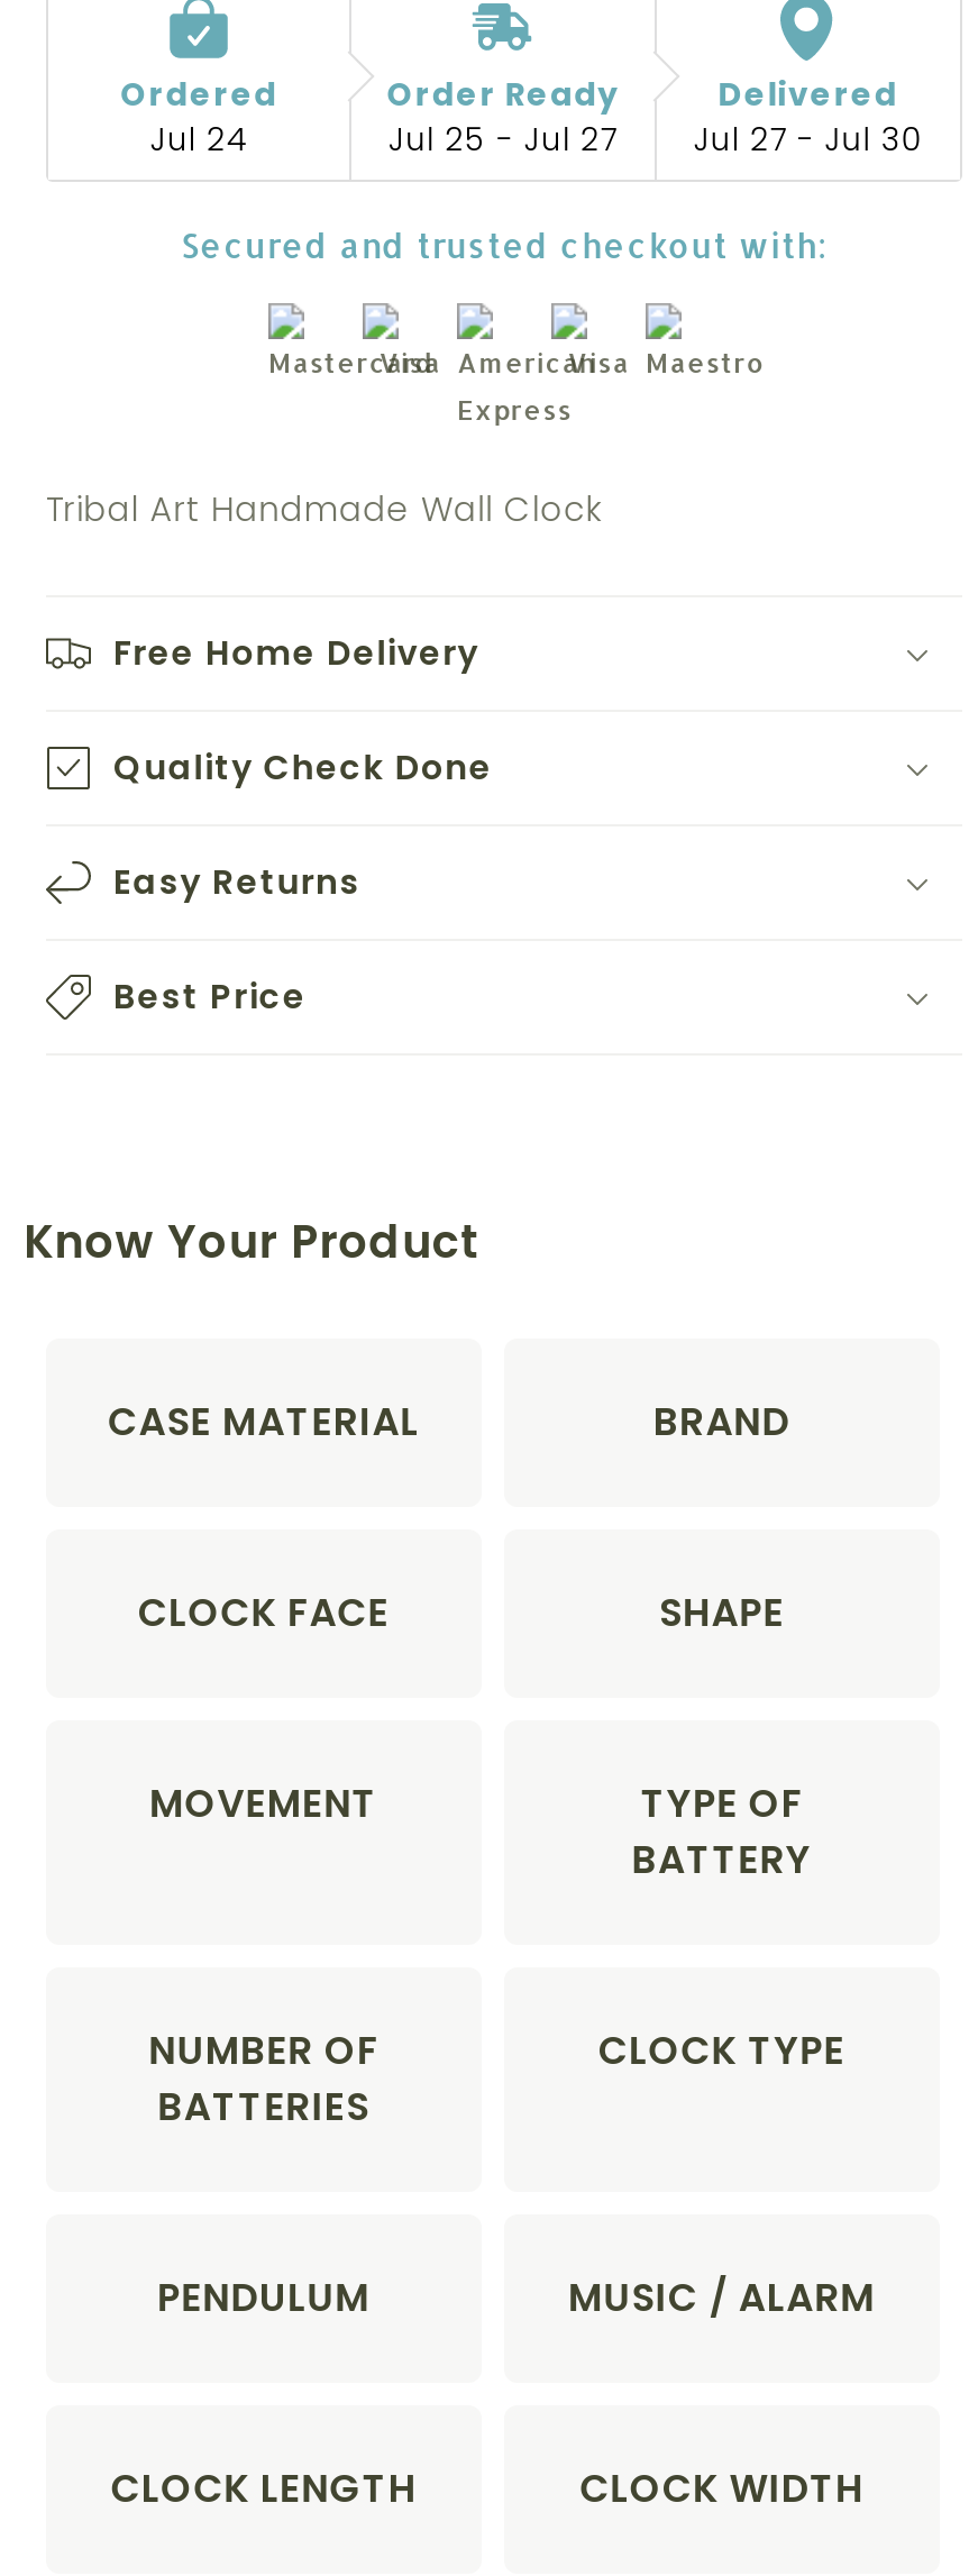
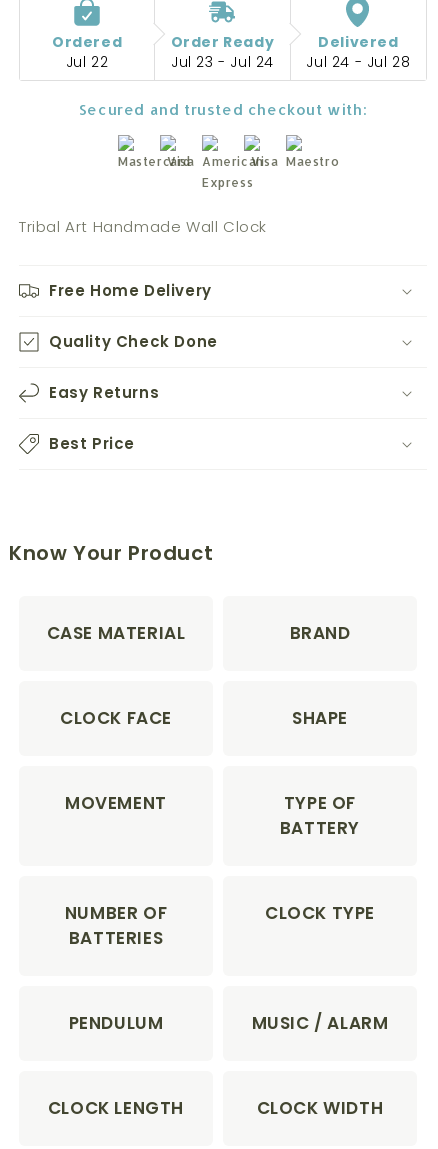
- Jul 24
+ Jul 22

- Jul 25 - Jul 27
+ Jul 23 - Jul 24

- Jul 27 - Jul 30
+ Jul 24 - Jul 28
